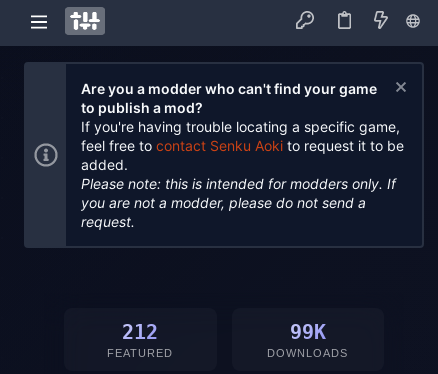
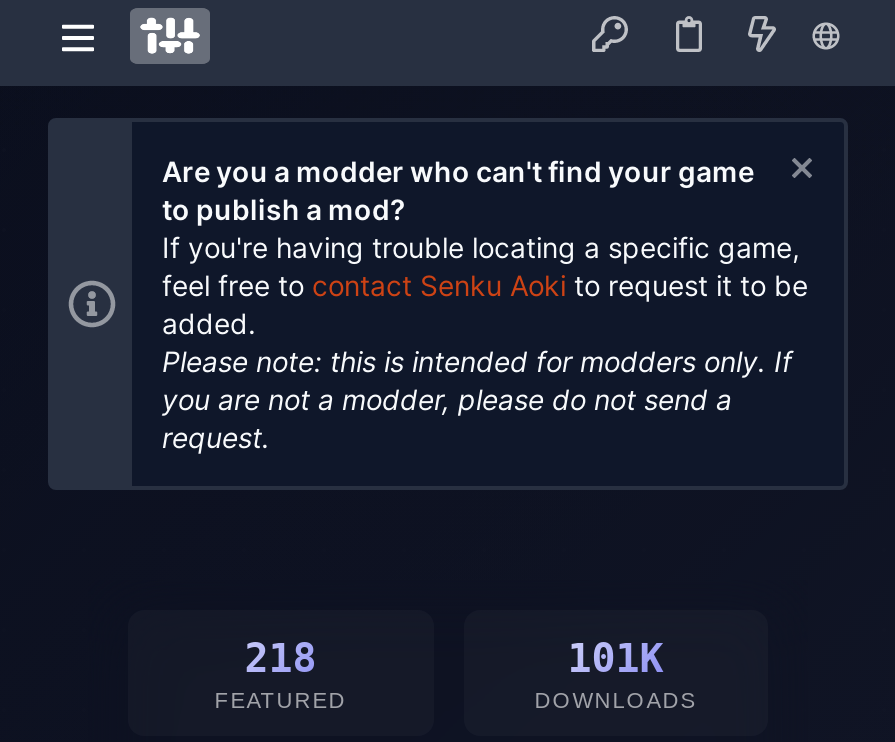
- 212
+ 218

- 99K
+ 101K
